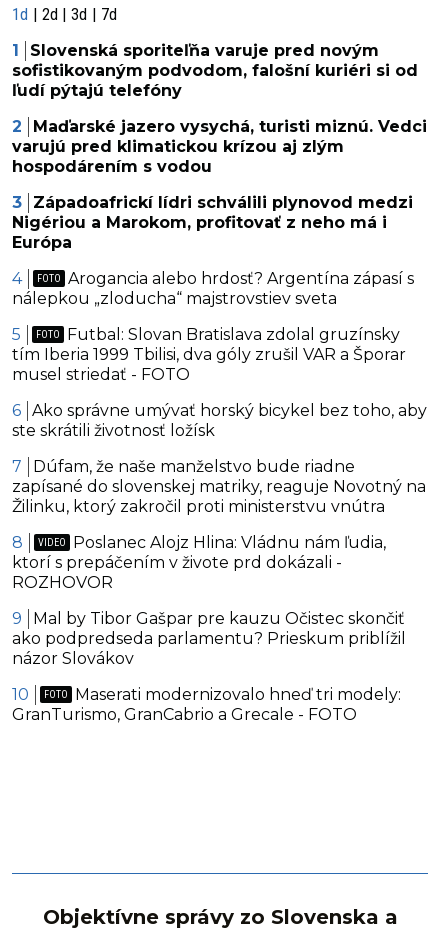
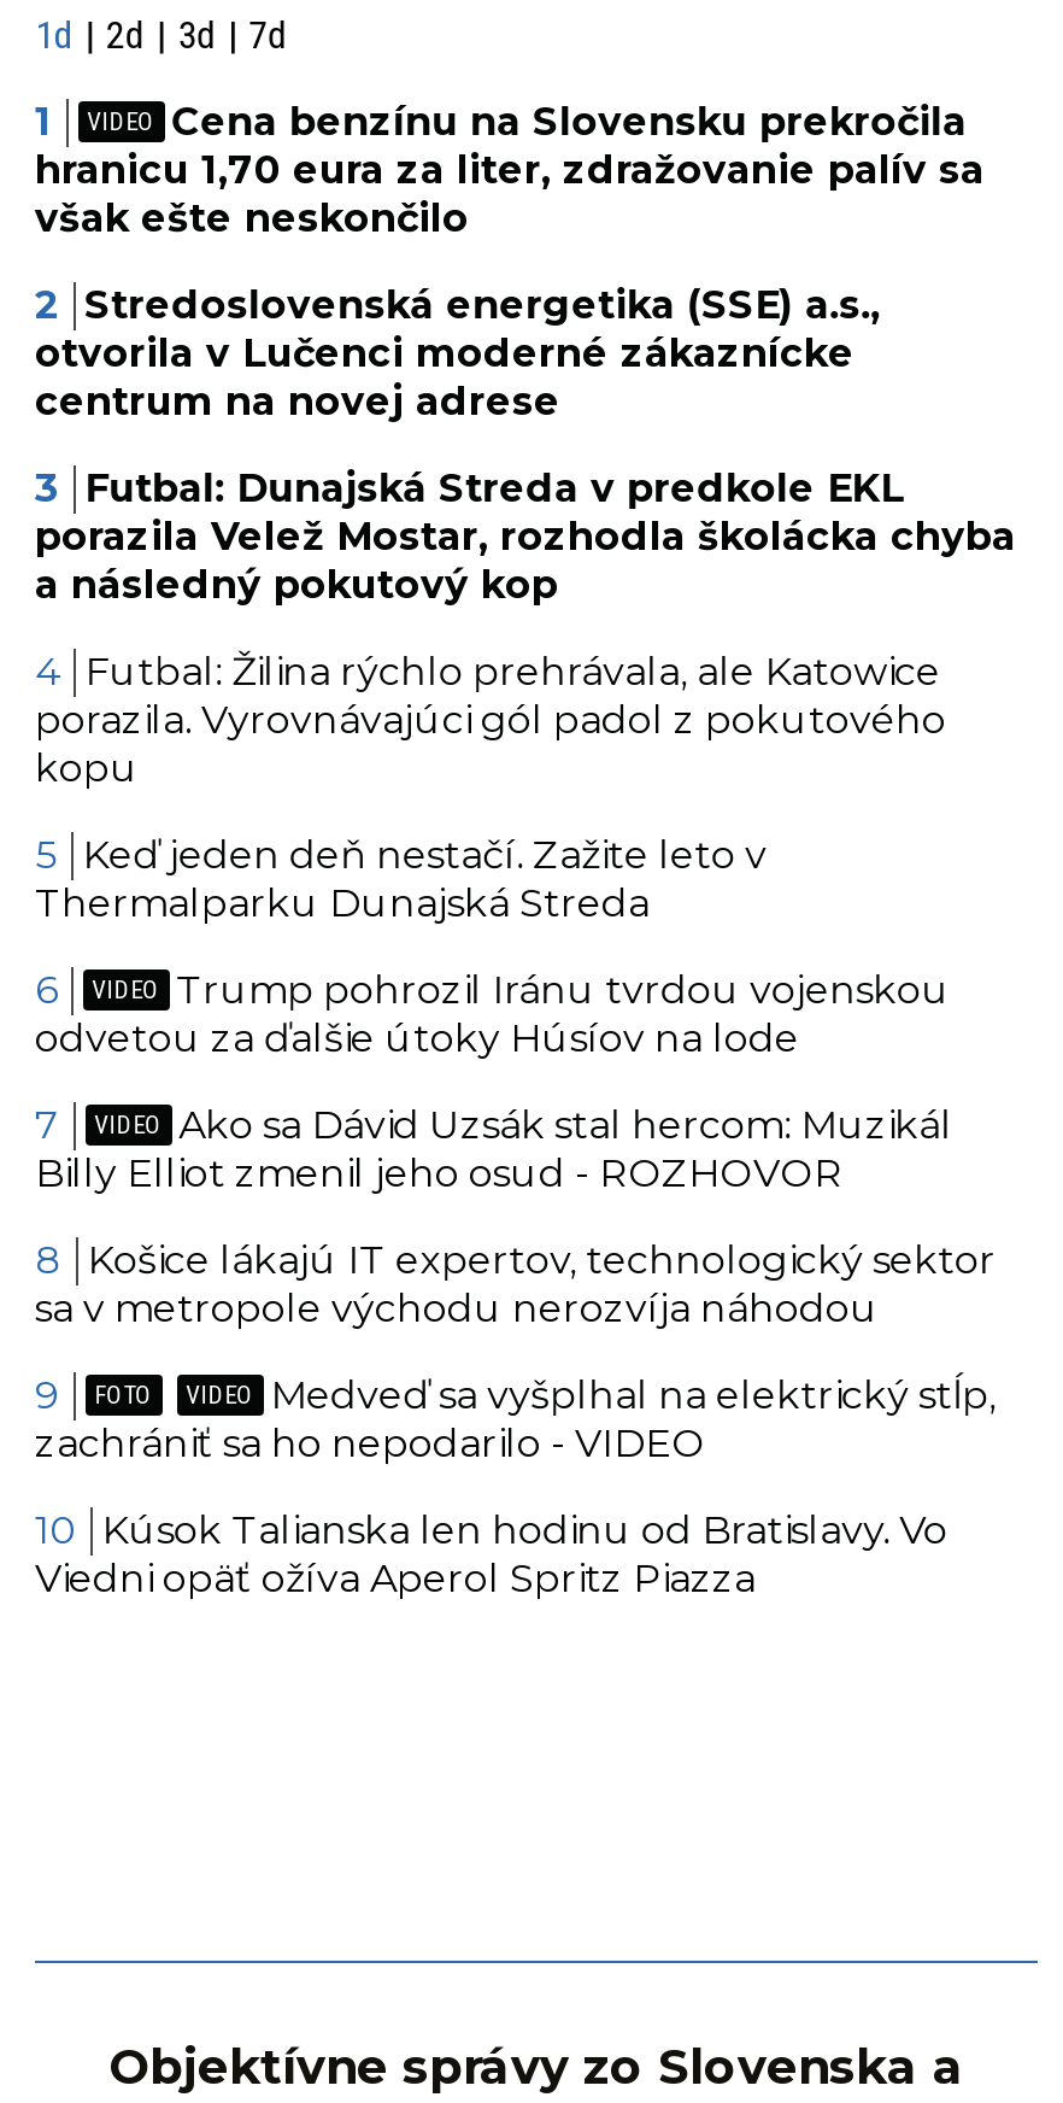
- Slovenská sporiteľňa varuje pred novým
- sofistikovaným podvodom, falošní kuriéri si od
- ľudí pýtajú telefóny
+ Cena benzínu na Slovensku prekročila
+ hranicu 1,70 eura za liter, zdražovanie palív sa
+ však ešte neskončilo

- Maďarské jazero vysychá, turisti miznú. Vedci
- varujú pred klimatickou krízou aj zlým
- hospodárením s vodou
+ Stredoslovenská energetika (SSE) a.s.,
+ otvorila v Lučenci moderné zákaznícke
+ centrum na novej adrese

- Západoafrickí lídri schválili plynovod medzi
- Nigériou a Marokom, profitovať z neho má i
- Európa
+ Futbal: Dunajská Streda v predkole EKL
+ porazila Velež Mostar, rozhodla školácka chyba
+ a následný pokutový kop

- Arogancia alebo hrdosť? Argentína zápasí s
- nálepkou „zloducha“ majstrovstiev sveta
+ Futbal: Žilina rýchlo prehrávala, ale Katowice
+ porazila. Vyrovnávajúci gól padol z pokutového
+ kopu

- Futbal: Slovan Bratislava zdolal gruzínsky
- tím Iberia 1999 Tbilisi, dva góly zrušil VAR a Šporar
- musel striedať - FOTO
+ Keď jeden deň nestačí. Zažite leto v
+ Thermalparku Dunajská Streda

- Ako správne umývať horský bicykel bez toho, aby
- ste skrátili životnosť ložísk
+ Trump pohrozil Iránu tvrdou vojenskou
+ odvetou za ďalšie útoky Húsíov na lode

- Dúfam, že naše manželstvo bude riadne
- zapísané do slovenskej matriky, reaguje Novotný na
- Žilinku, ktorý zakročil proti ministerstvu vnútra
+ Ako sa Dávid Uzsák stal hercom: Muzikál
+ Billy Elliot zmenil jeho osud - ROZHOVOR

- Poslanec Alojz Hlina: Vládnu nám ľudia,
- ktorí s prepáčením v živote prd dokázali -
- ROZHOVOR
+ Košice lákajú IT expertov, technologický sektor
+ sa v metropole východu nerozvíja náhodou

- Mal by Tibor Gašpar pre kauzu Očistec skončiť
- ako podpredseda parlamentu? Prieskum priblížil
- názor Slovákov
+ Medveď sa vyšplhal na elektrický stĺp,
+ zachrániť sa ho nepodarilo - VIDEO

- Maserati modernizovalo hneď tri modely:
- GranTurismo, GranCabrio a Grecale - FOTO
+ Kúsok Talianska len hodinu od Bratislavy. Vo
+ Viedni opäť ožíva Aperol Spritz Piazza
